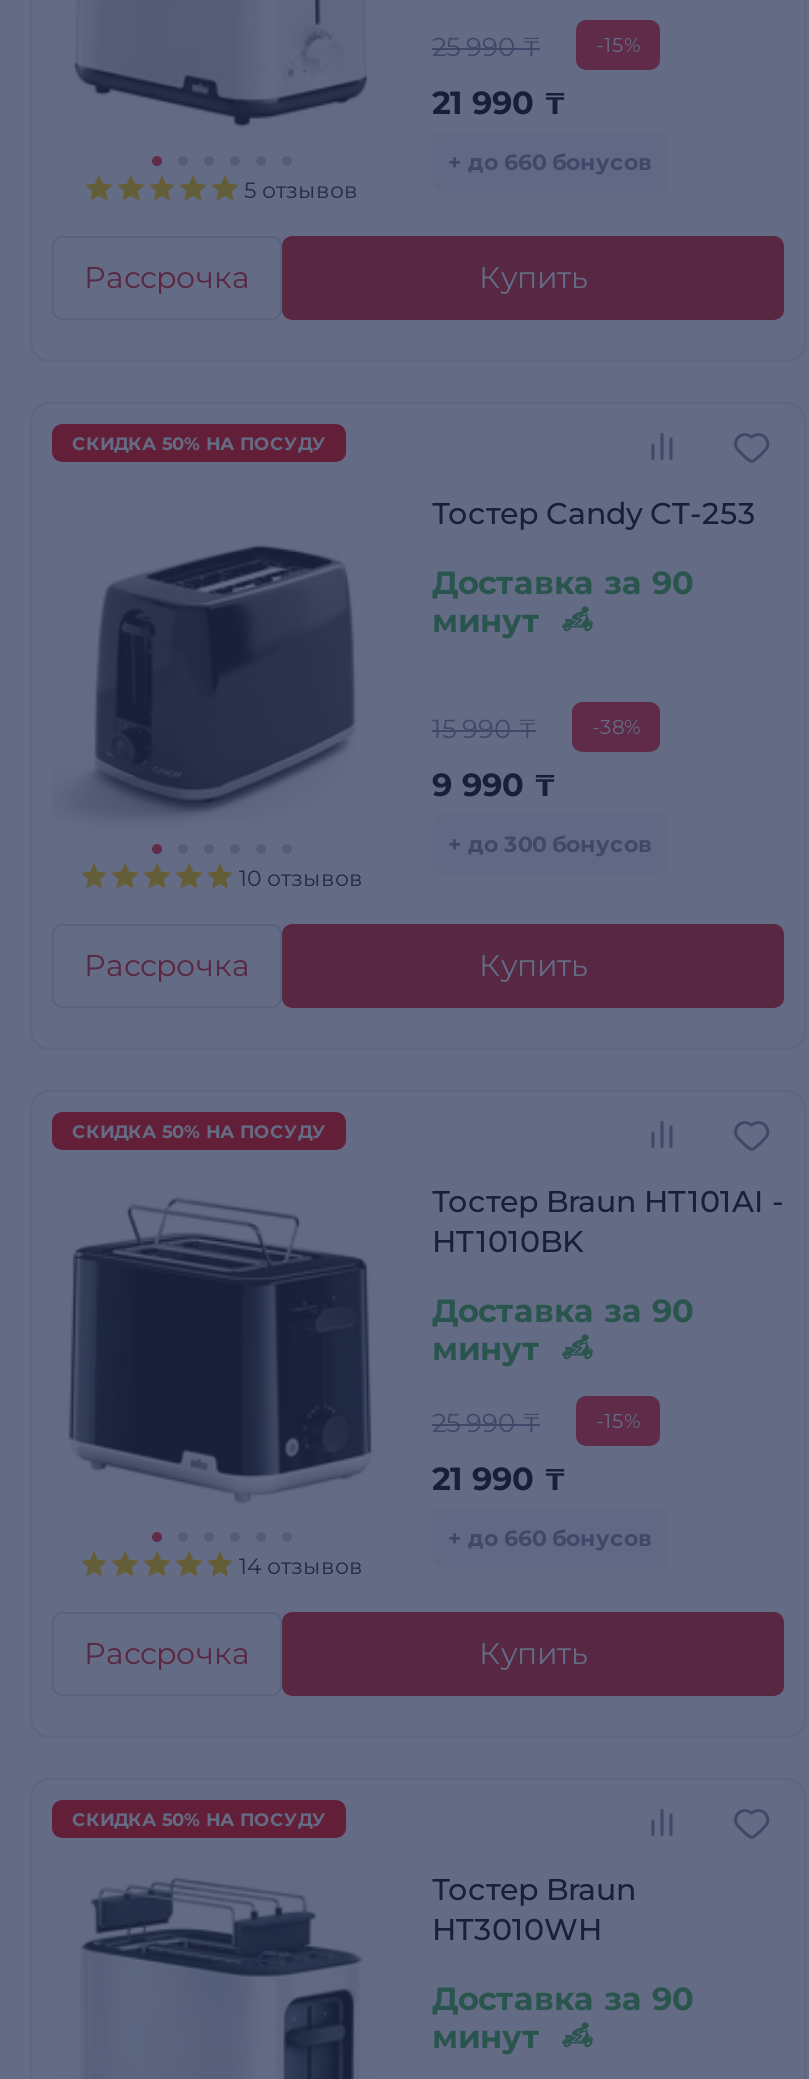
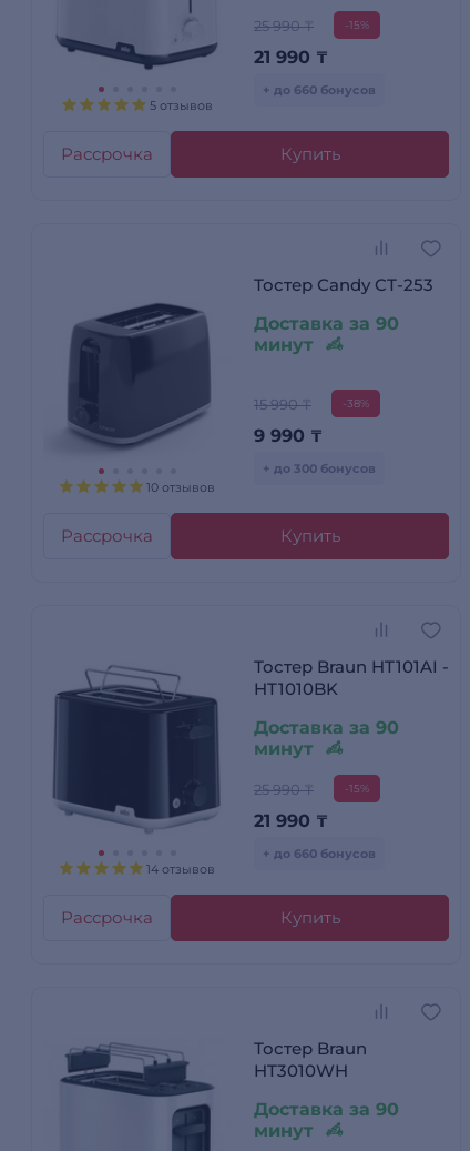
- СКИДКА 50% НА ПОСУДУ

- СКИДКА 50% НА ПОСУДУ

- СКИДКА 50% НА ПОСУДУ
